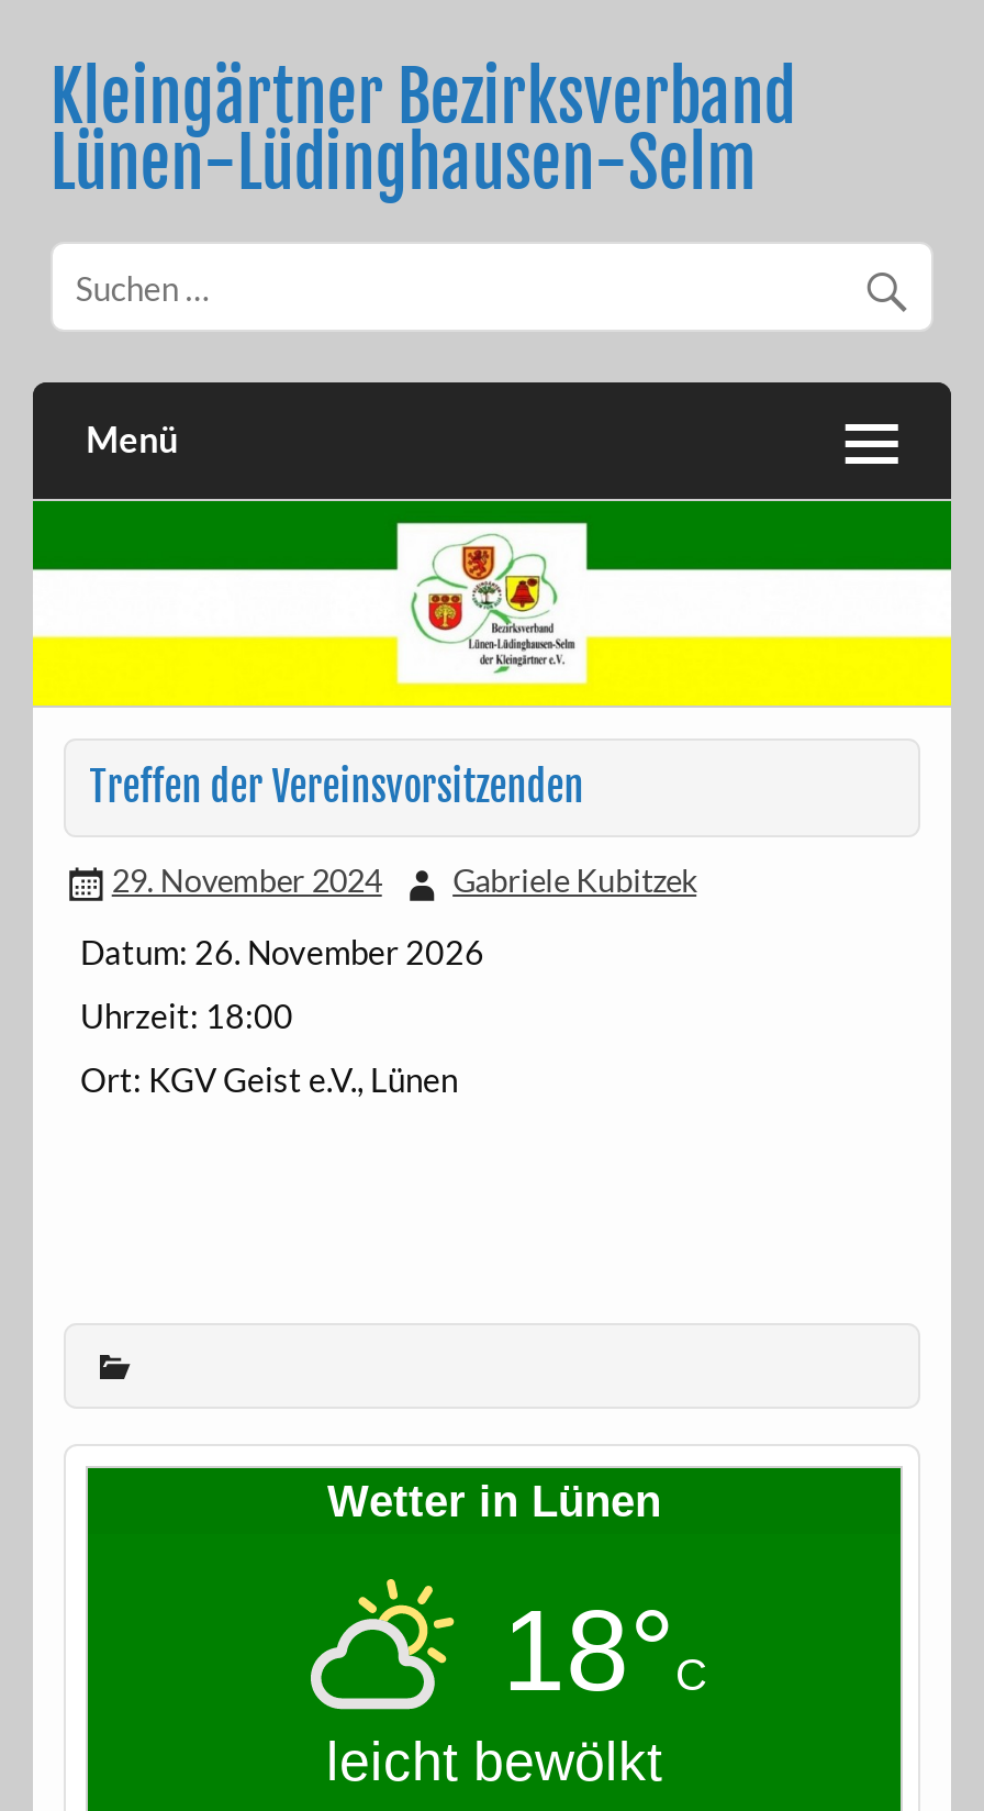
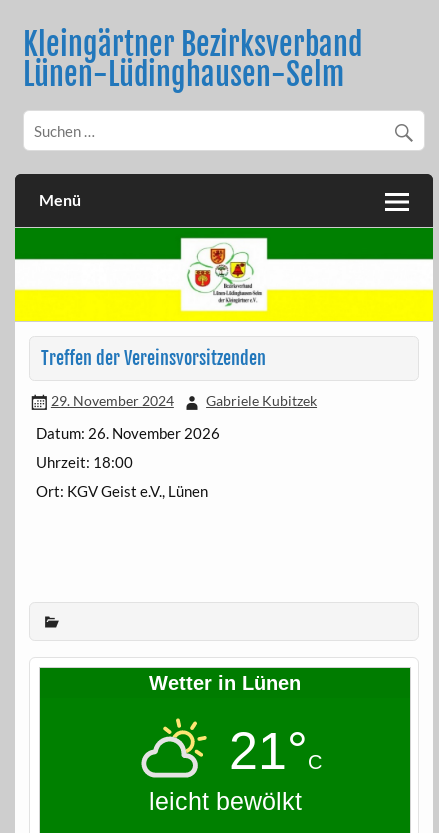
- 18°C
+ 21°C
